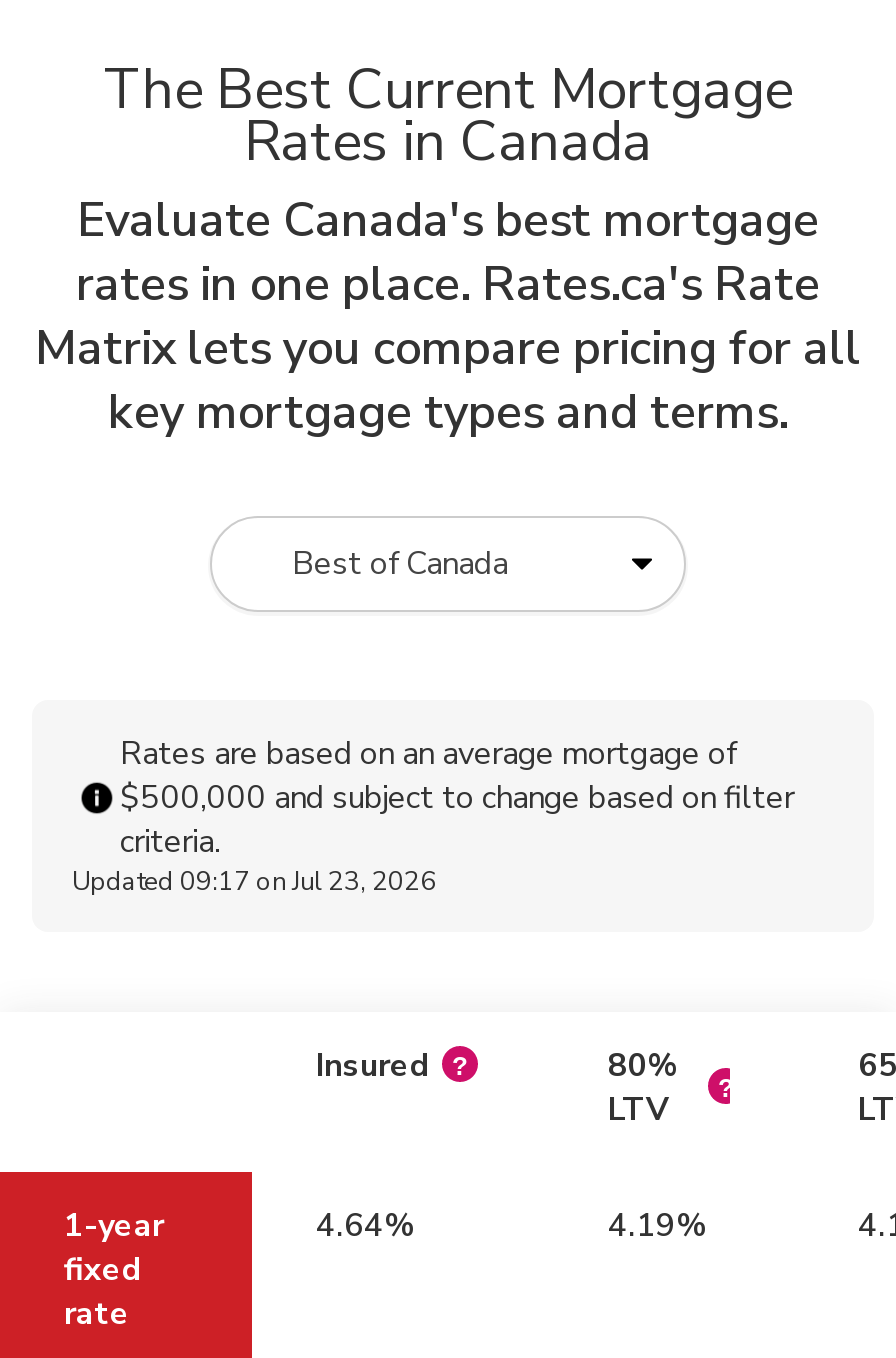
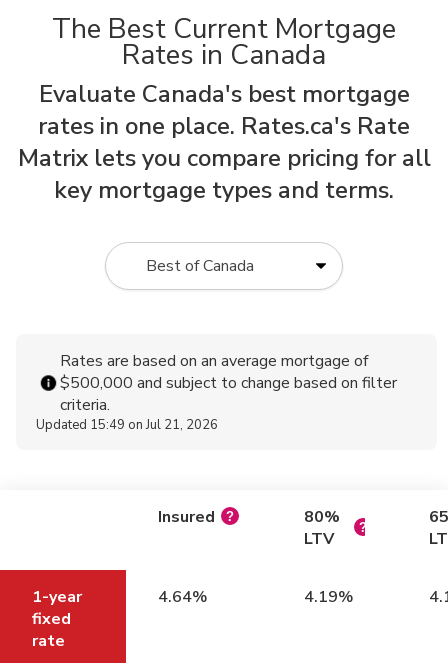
- Updated 09:17 on Jul 23, 2026
+ Updated 15:49 on Jul 21, 2026
